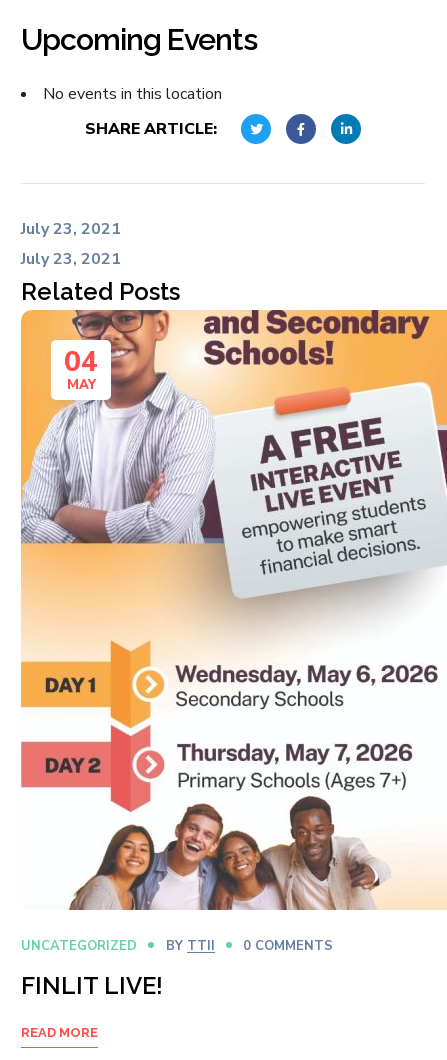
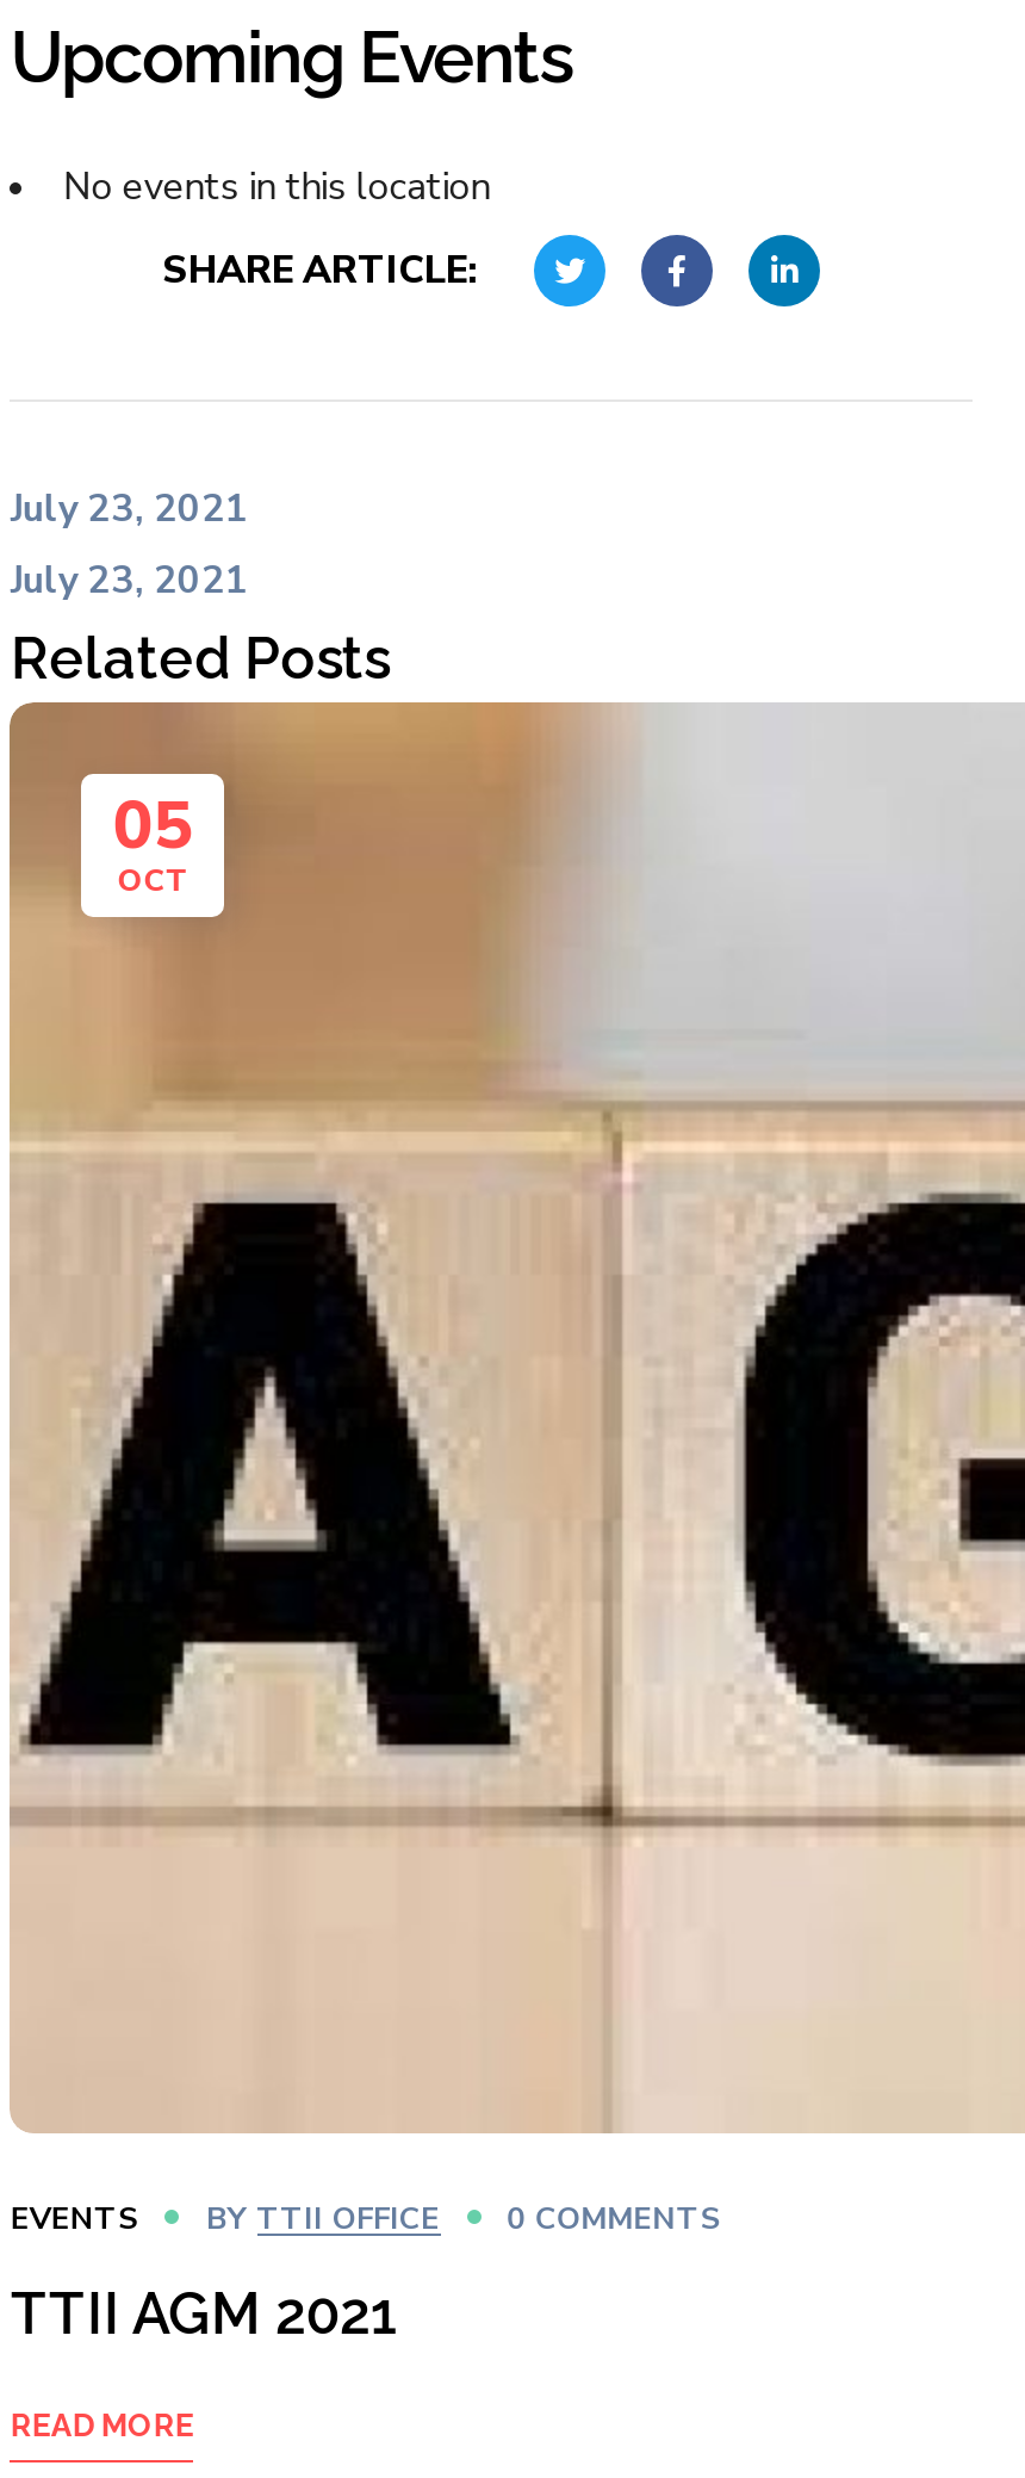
- [image]
- 04
- MAY
+ [image]
+ 05
+ OCT

- UNCATEGORIZED
- BY TTII
+ EVENTS
+ BY TTII OFFICE

- FINLIT LIVE!
+ TTII AGM 2021
